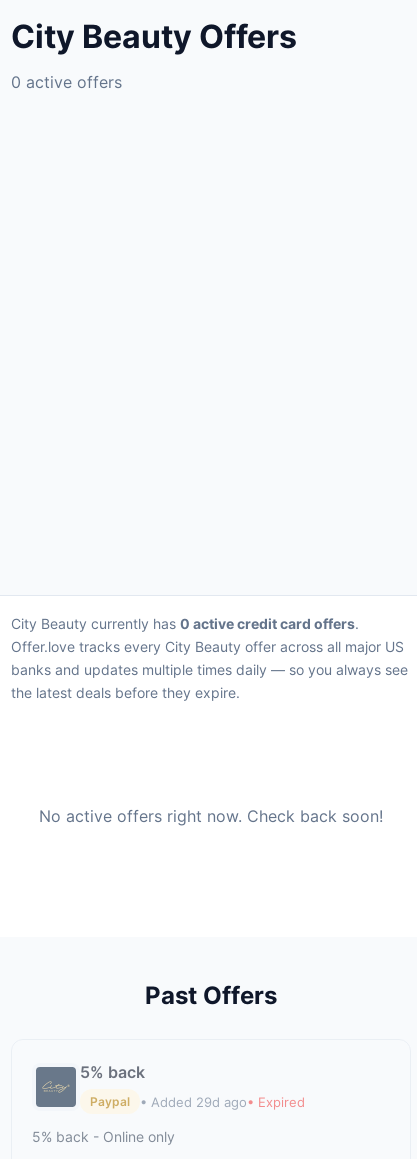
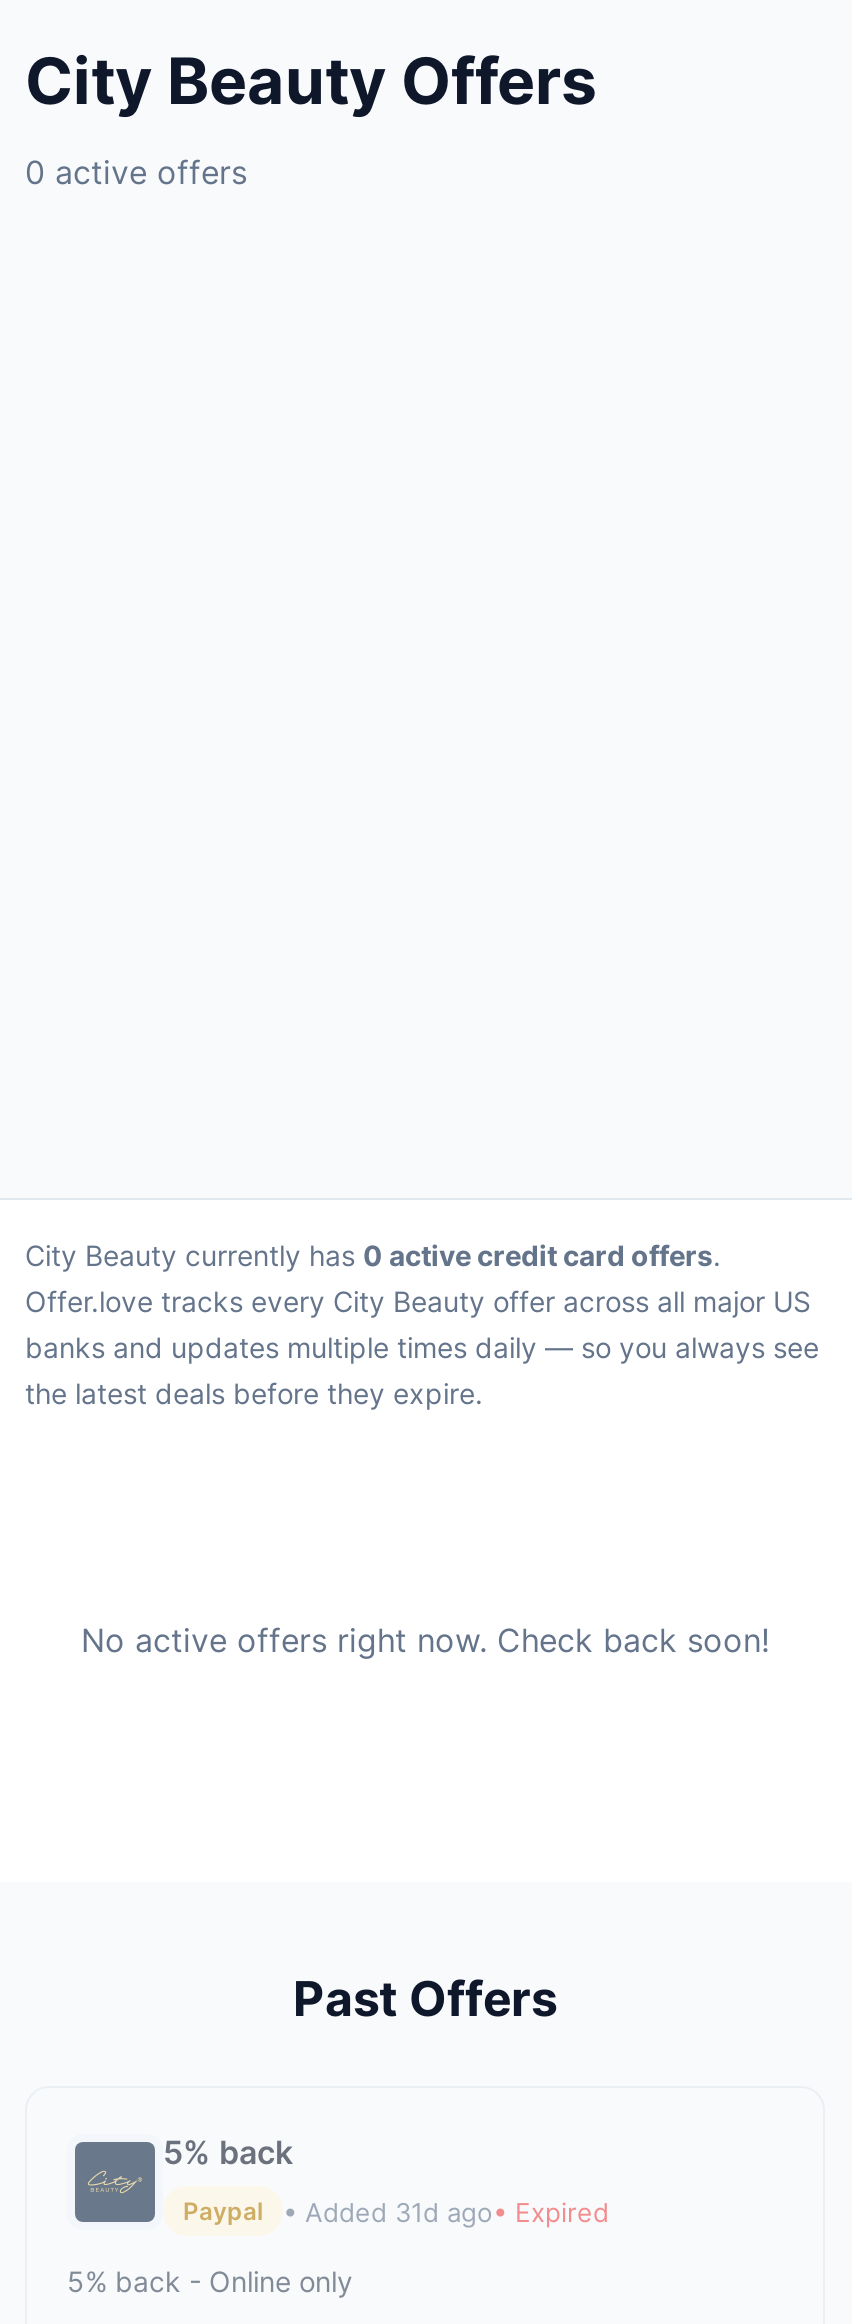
- • Added 29d ago• Expired
+ • Added 31d ago• Expired
